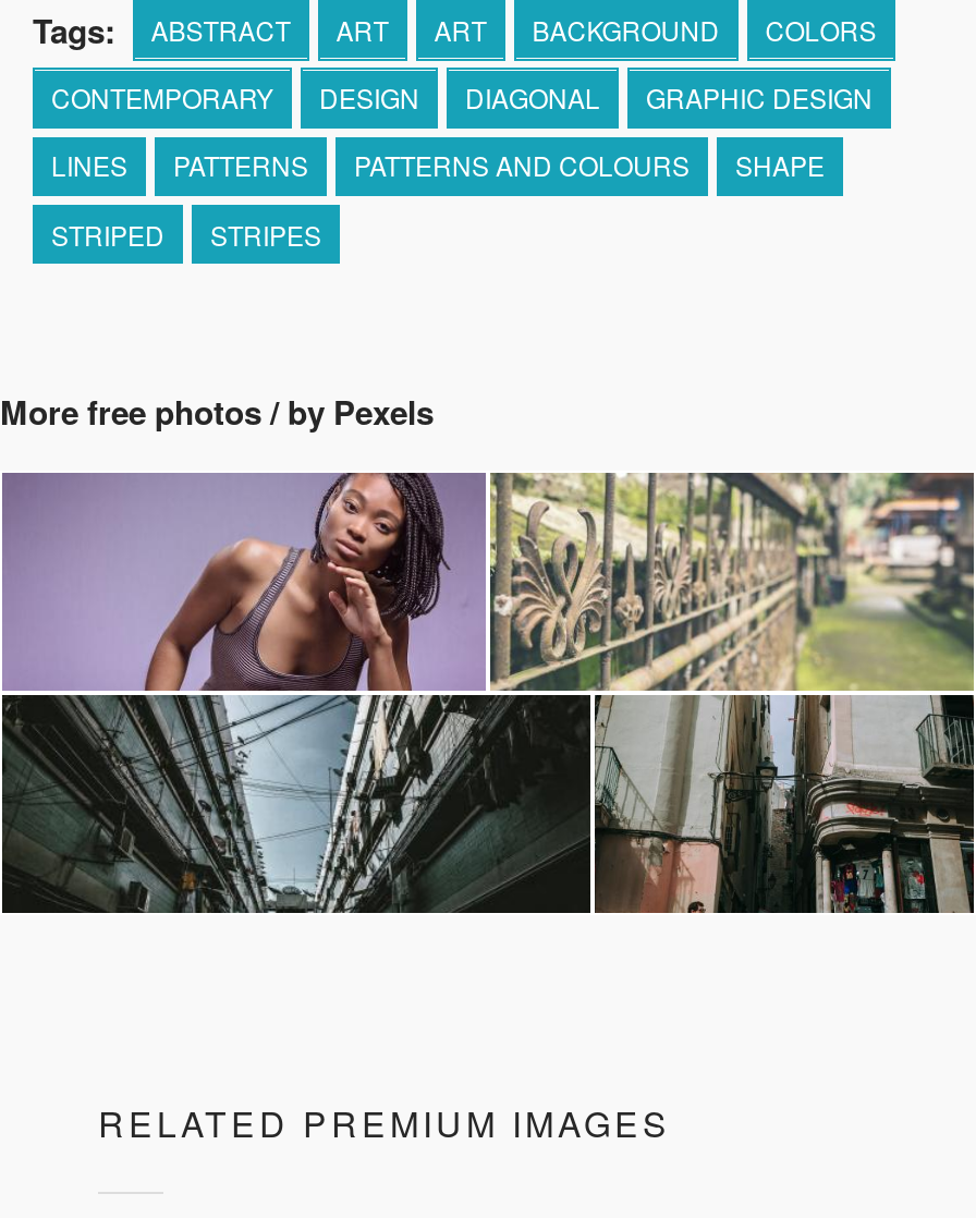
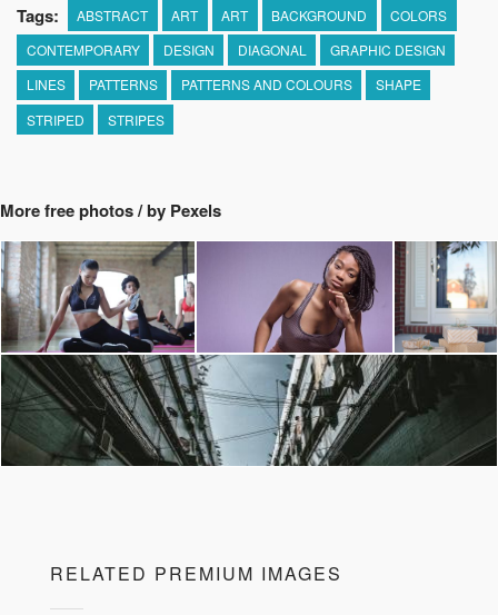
- [image]
+ [image]
